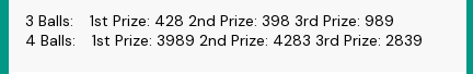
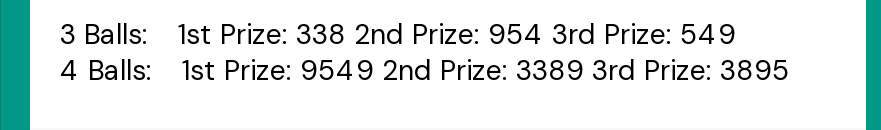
- 1st Prize: 428 2nd Prize: 398 3rd Prize: 989
+ 1st Prize: 338 2nd Prize: 954 3rd Prize: 549

- 1st Prize: 3989 2nd Prize: 4283 3rd Prize: 2839
+ 1st Prize: 9549 2nd Prize: 3389 3rd Prize: 3895
